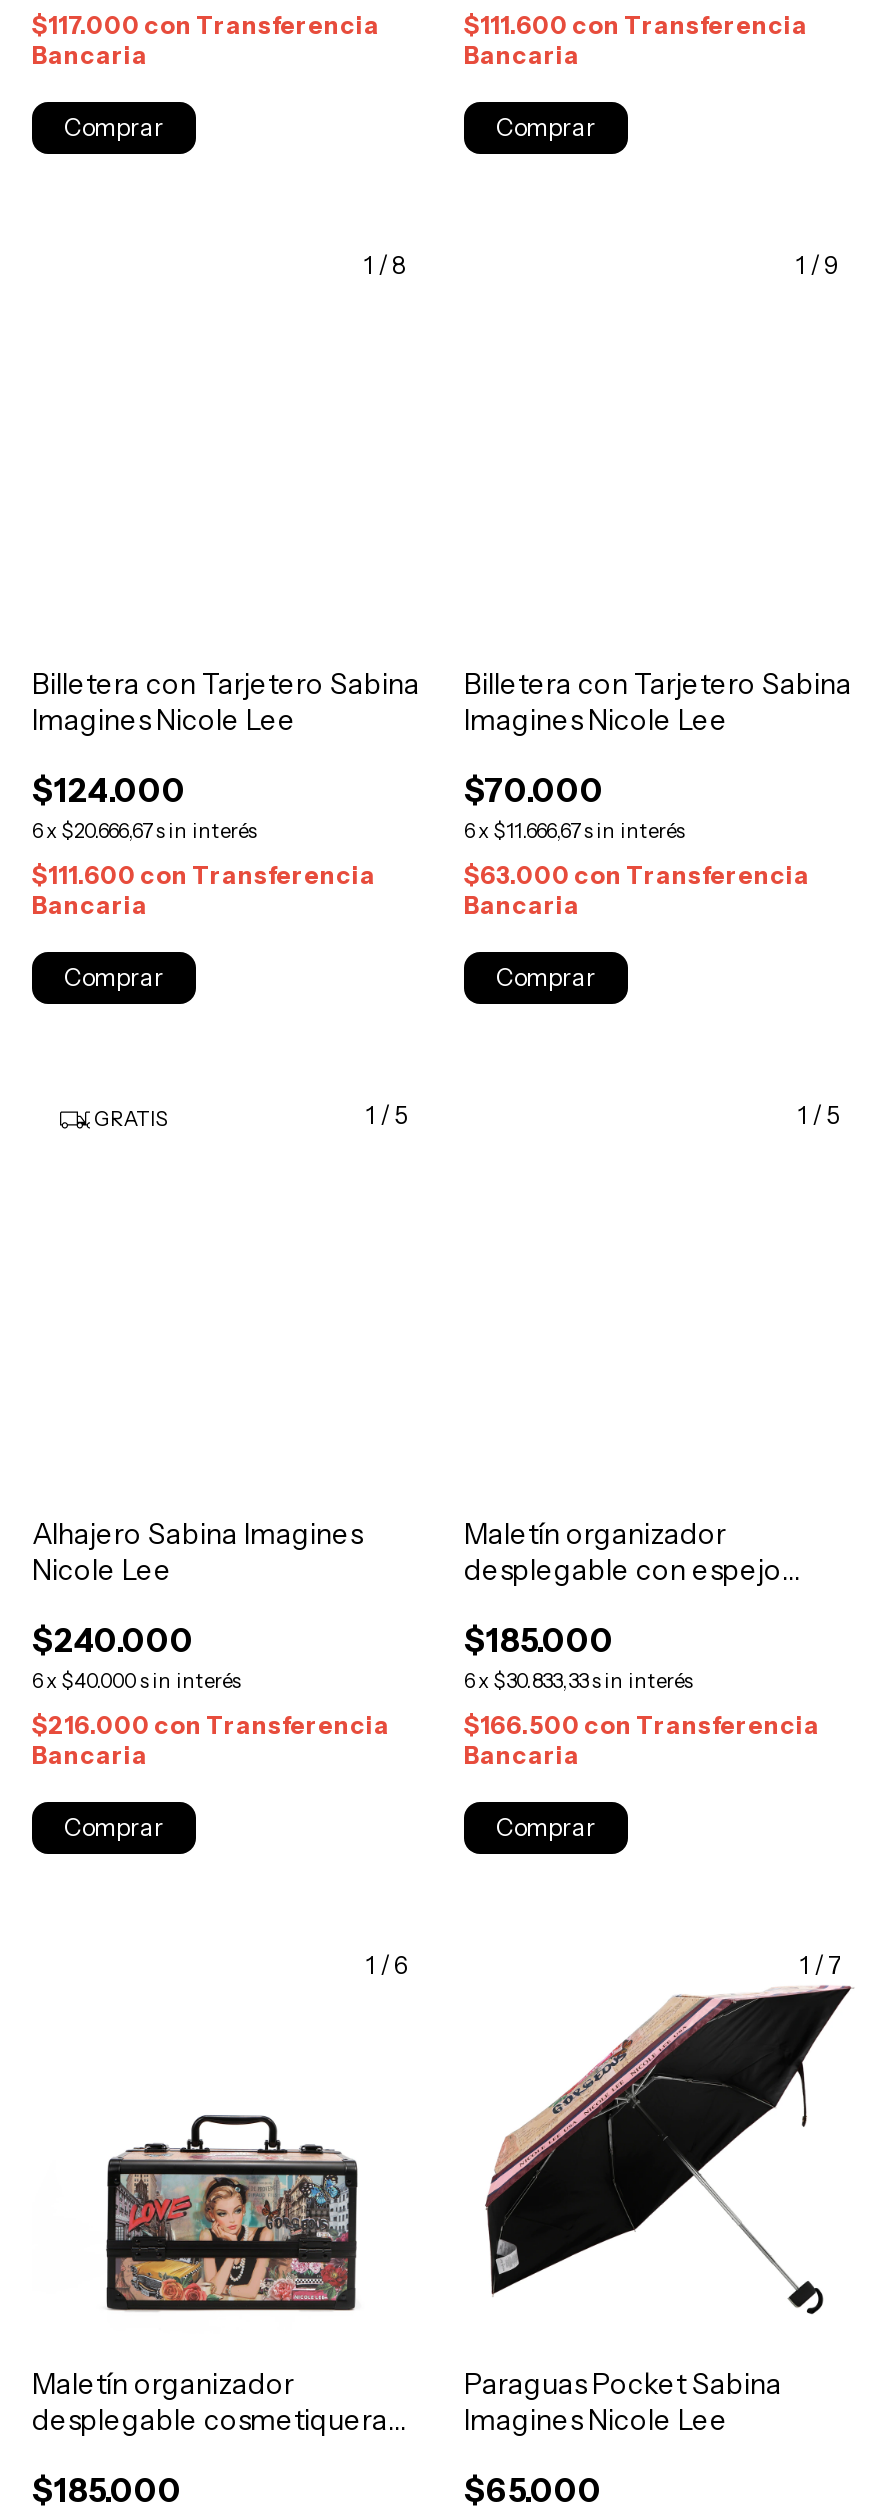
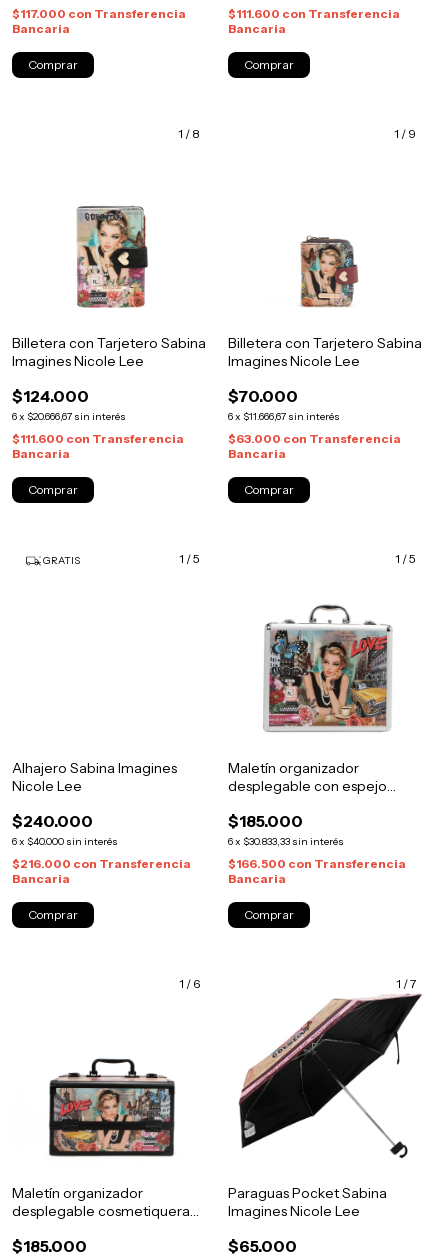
+ [image]

+ [image]

+ [image]
